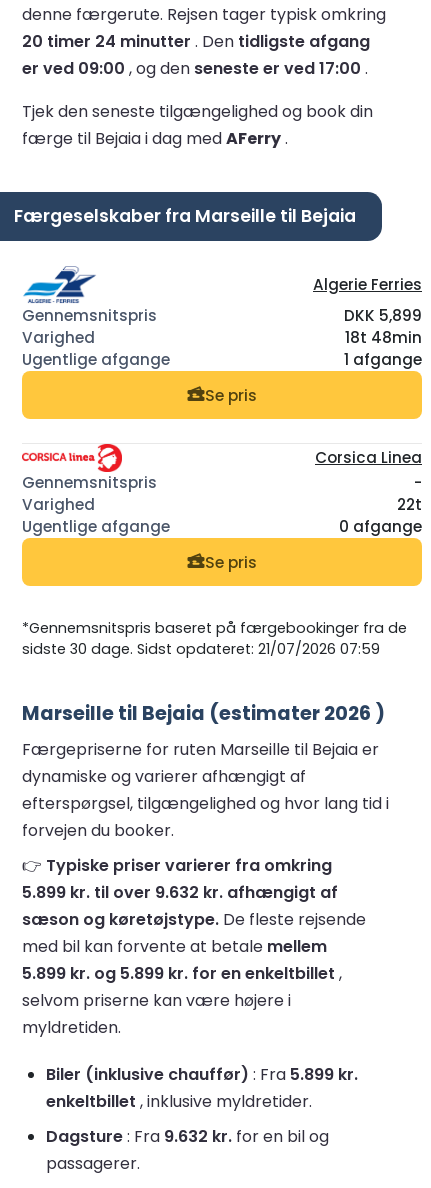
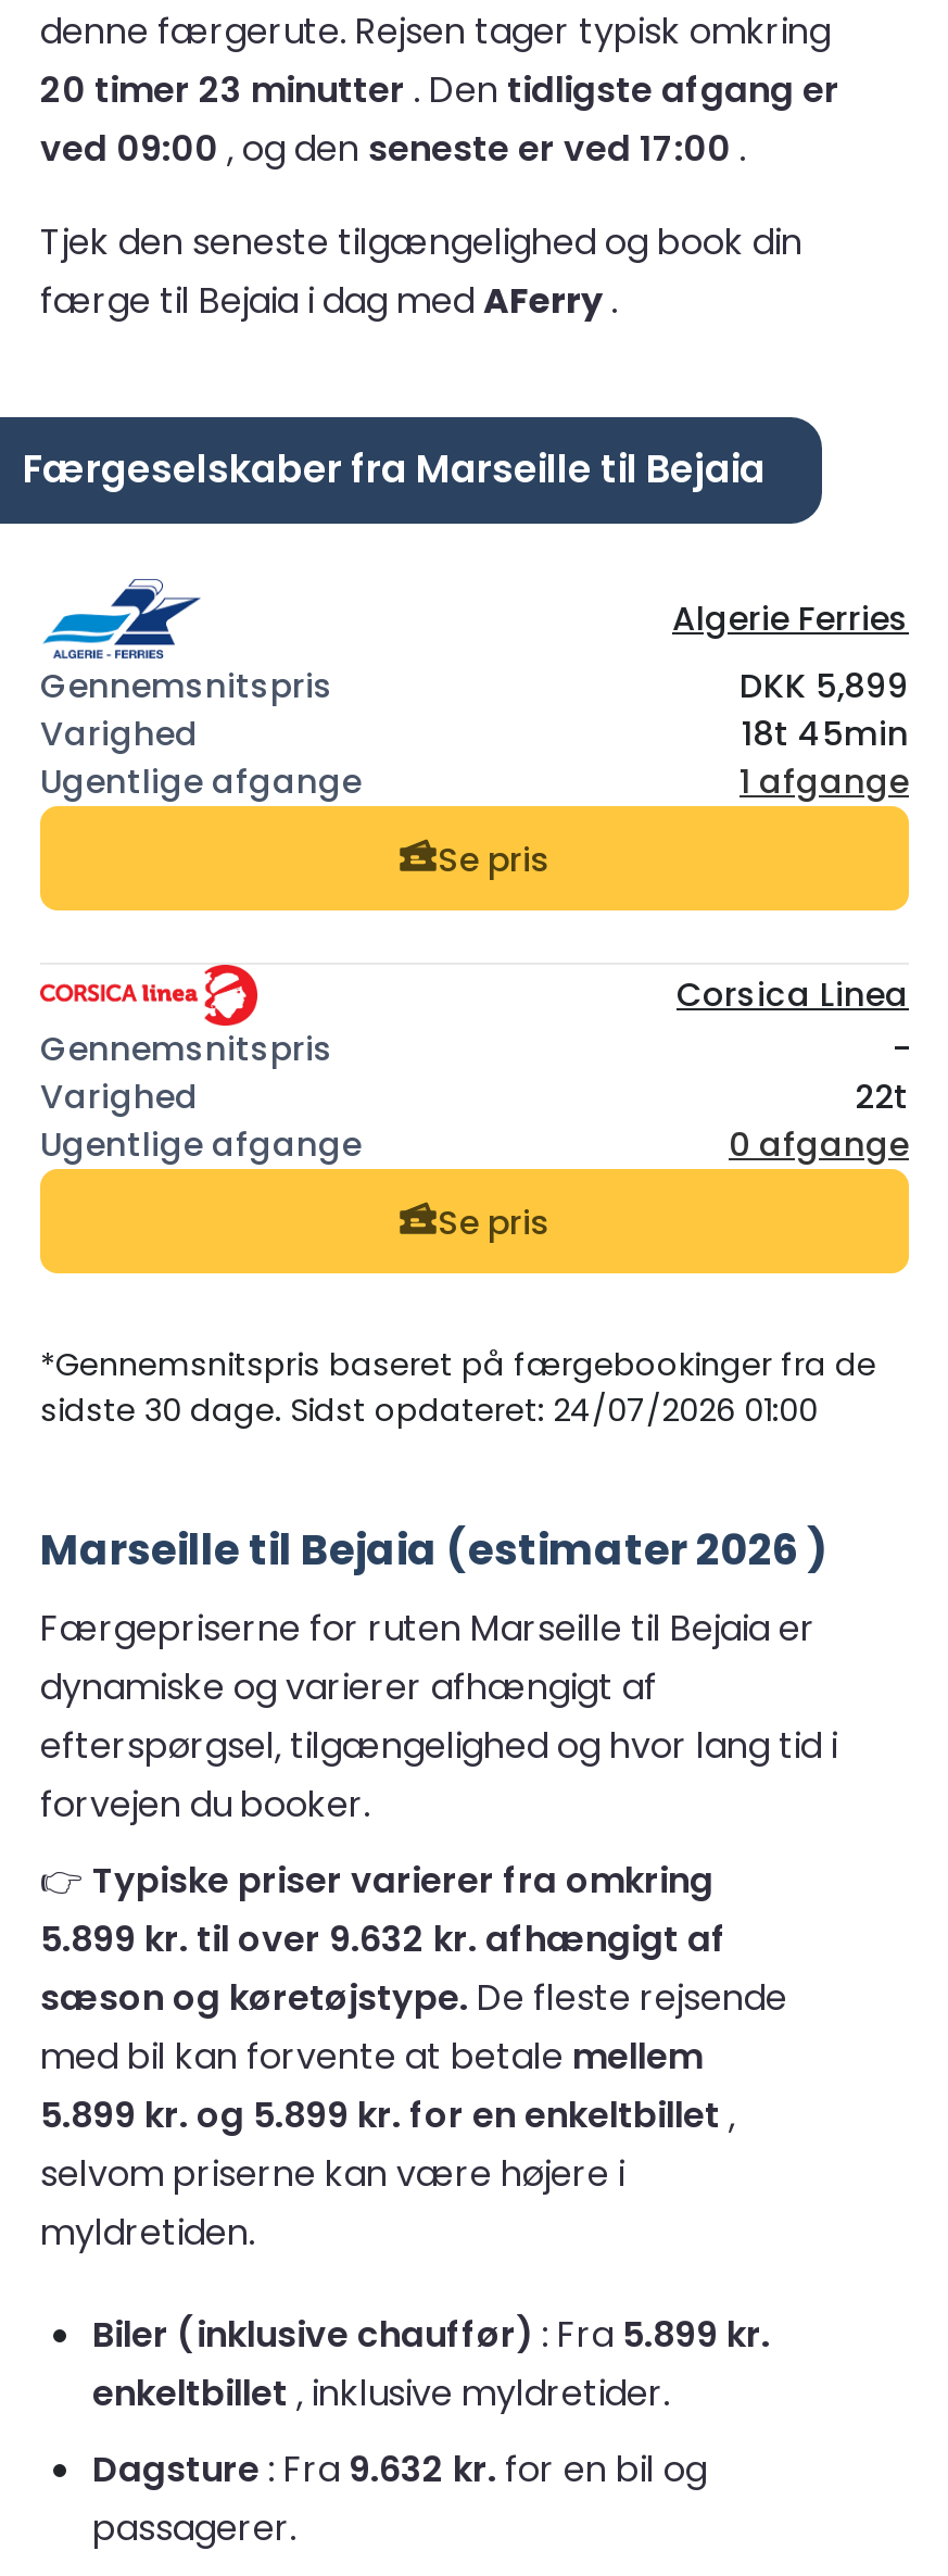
- 20 timer 24 minutter. Den tidligste afgang
- er ved 09:00, og den seneste er ved 17:00.
+ 20 timer 23 minutter. Den tidligste afgang er
+ ved 09:00, og den seneste er ved 17:00.

- 18t 48min
+ 18t 45min

- sidste 30 dage. Sidst opdateret: 21/07/2026 07:59
+ sidste 30 dage. Sidst opdateret: 24/07/2026 01:00
